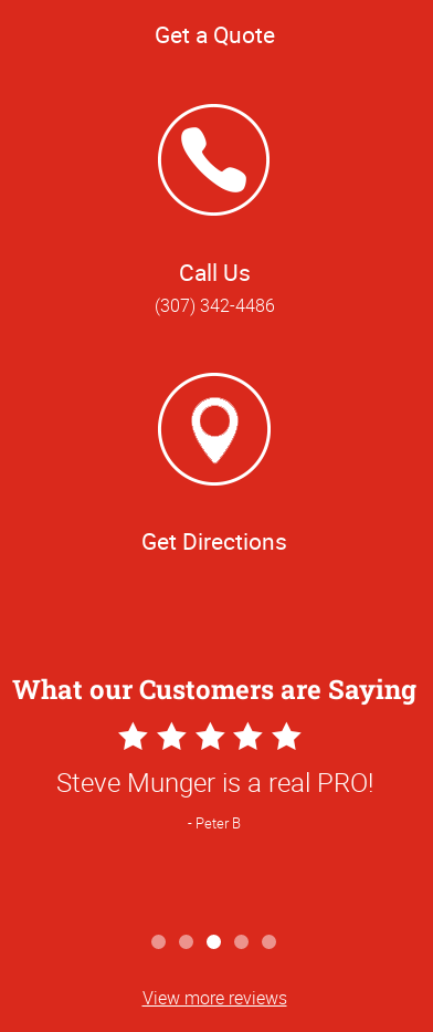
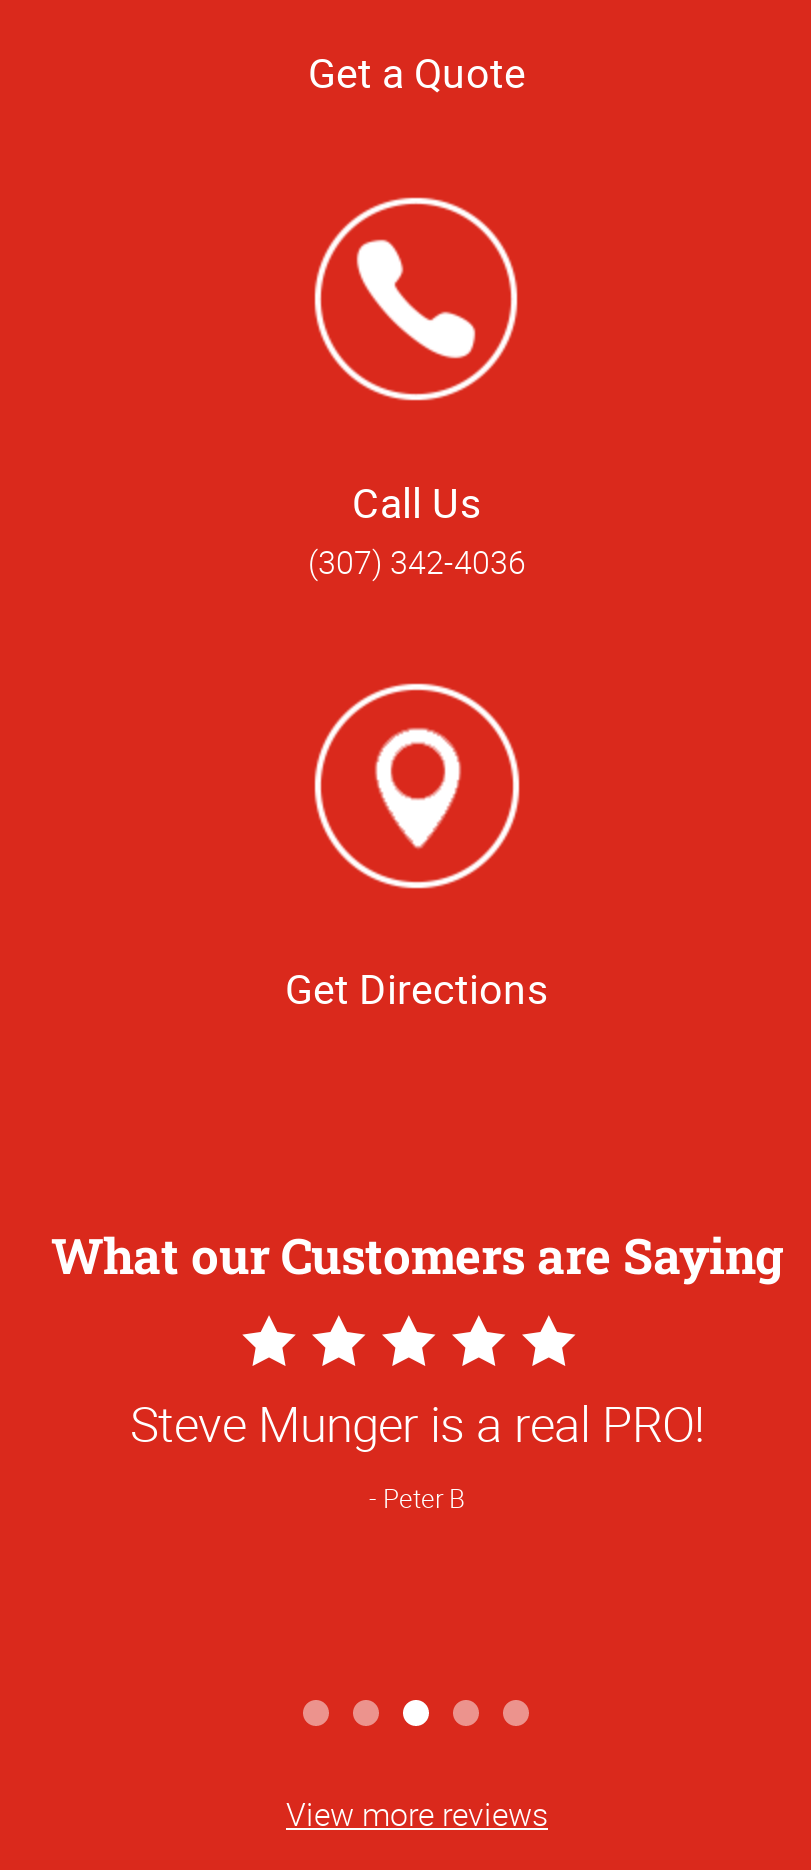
- (307) 342-4486
+ (307) 342-4036
